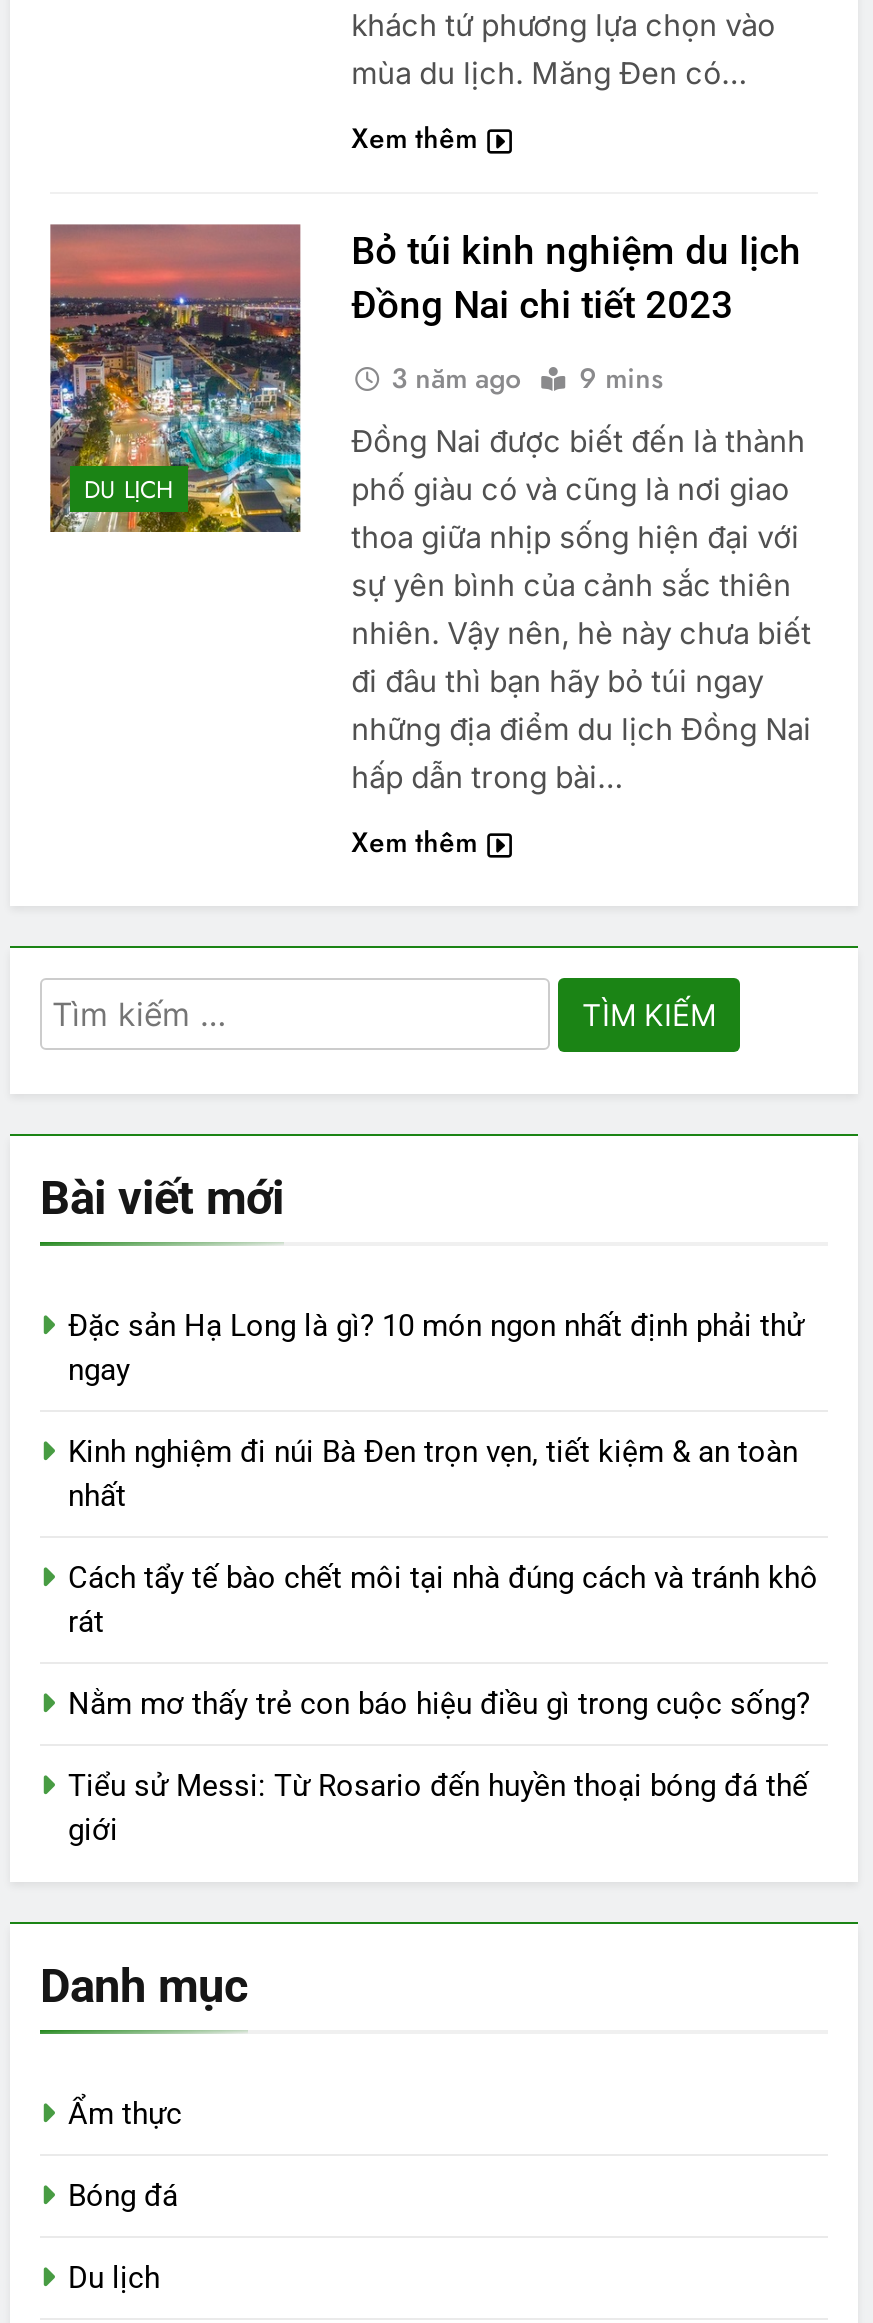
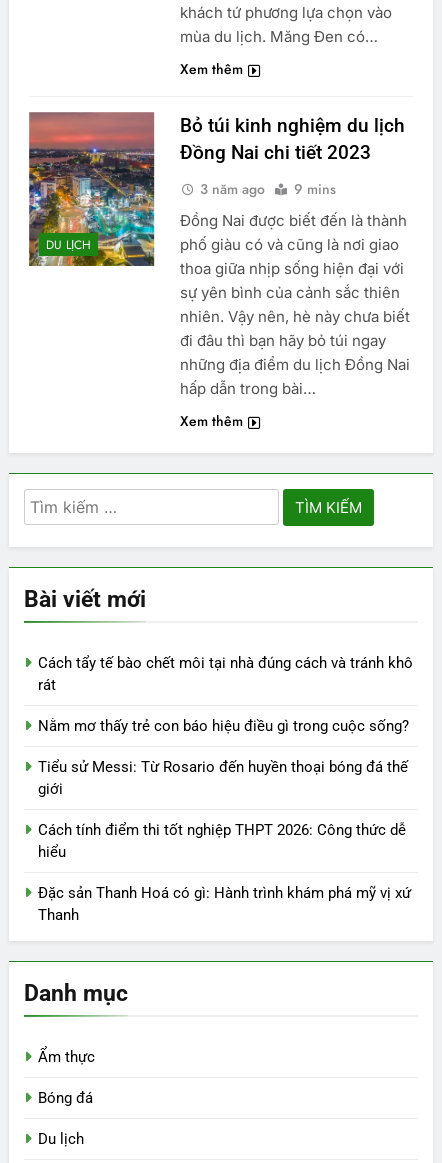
- Đặc sản Hạ Long là gì? 10 món ngon nhất định phải thử
- ngay
- Kinh nghiệm đi núi Bà Đen trọn vẹn, tiết kiệm & an toàn
- nhất

moved up: Cách tẩy tế bào chết môi tại nhà đúng cách và tránh khô | rát | Nằm mơ thấy trẻ con báo hiệu điều gì trong cuộc sống? | Tiểu sử Messi: Từ Rosario đến huyền thoại bóng đá thế | giới

+ Cách tính điểm thi tốt nghiệp THPT 2026: Công thức dễ
+ hiểu
+ Đặc sản Thanh Hoá có gì: Hành trình khám phá mỹ vị xứ
+ Thanh
